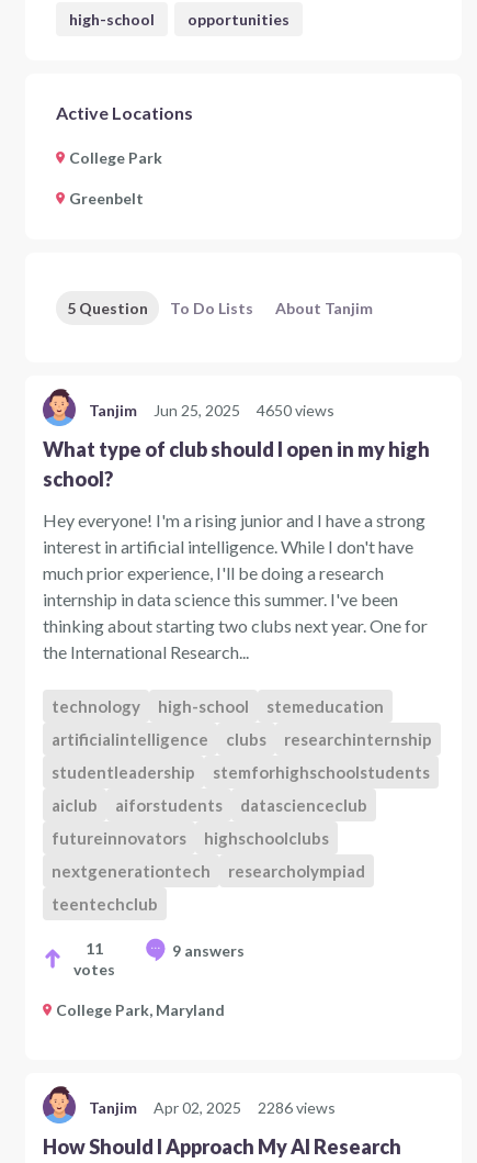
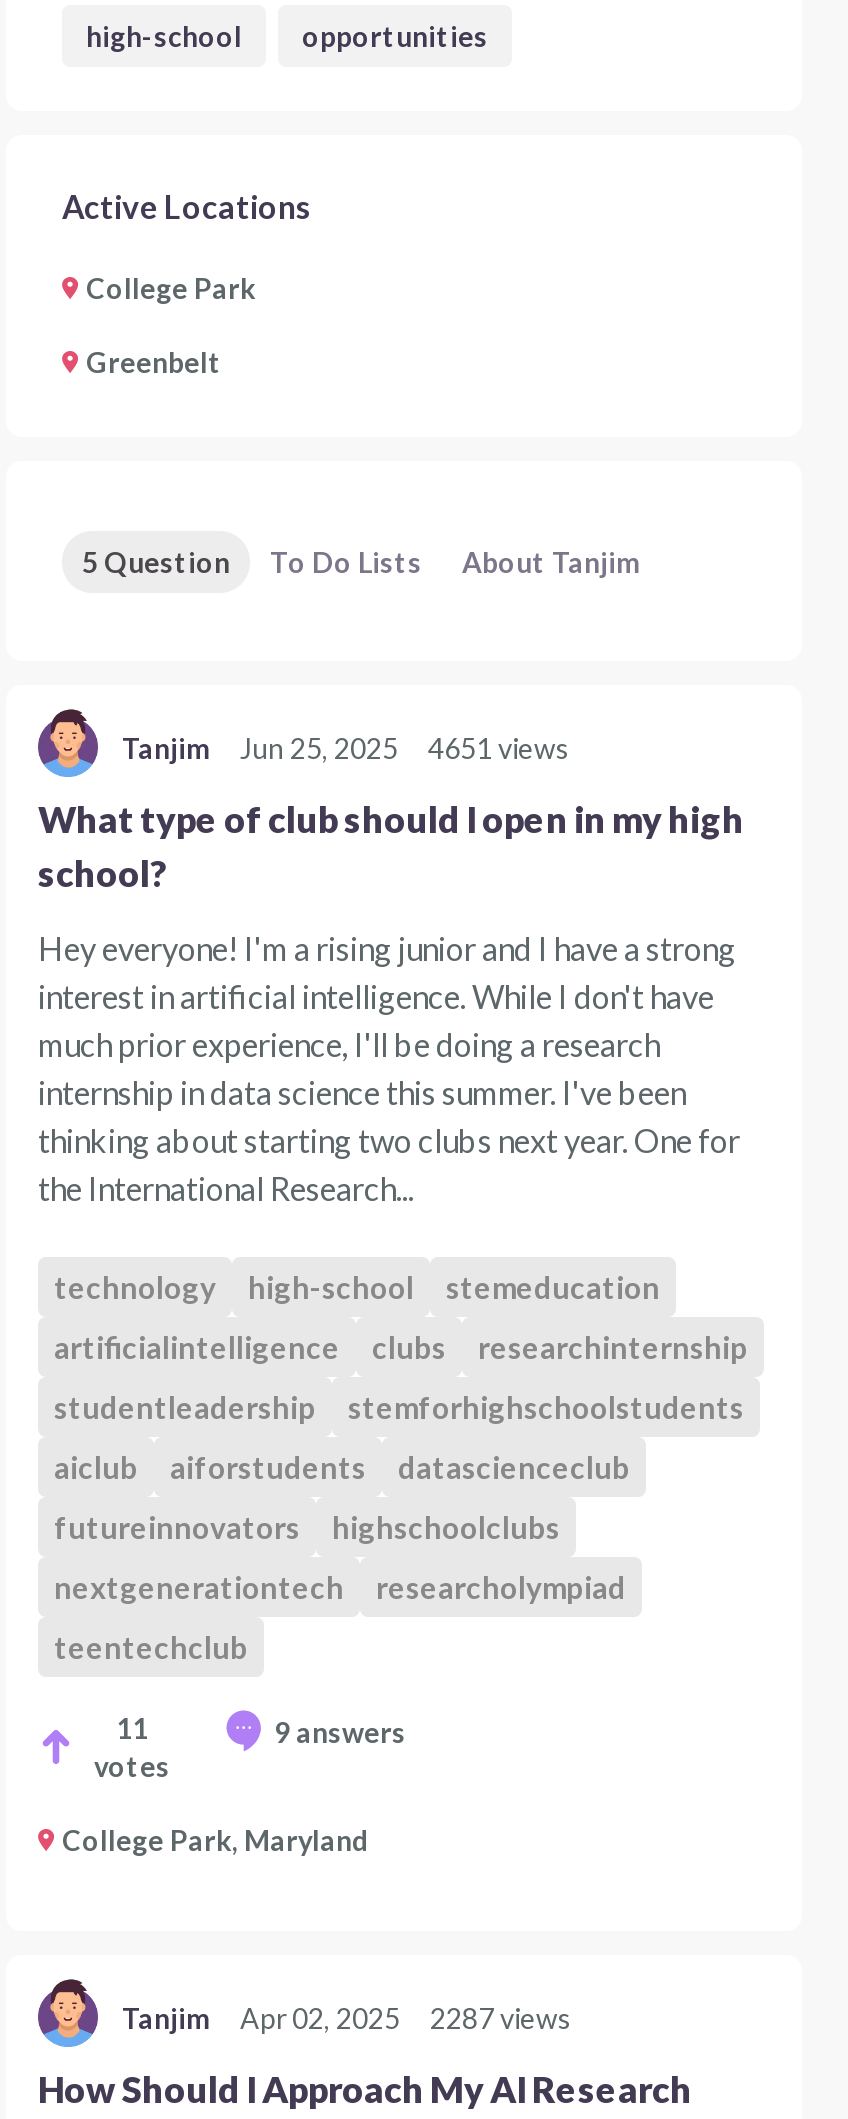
- Tanjim Jun 25, 2025 4650 views
+ Tanjim Jun 25, 2025 4651 views

- Tanjim Apr 02, 2025 2286 views
+ Tanjim Apr 02, 2025 2287 views
